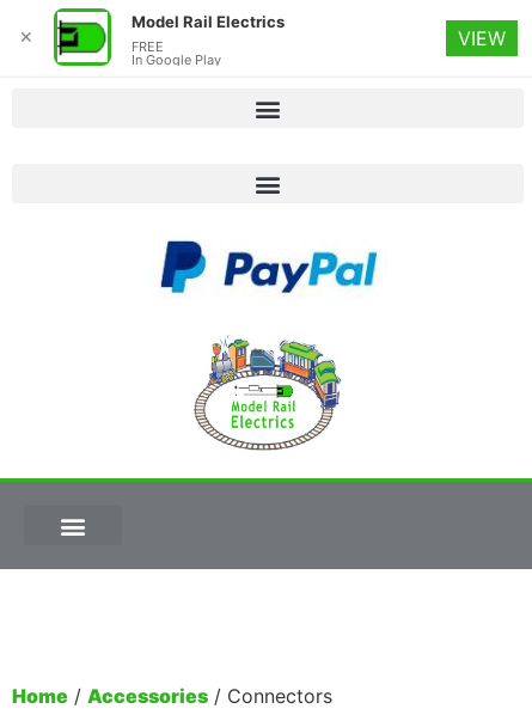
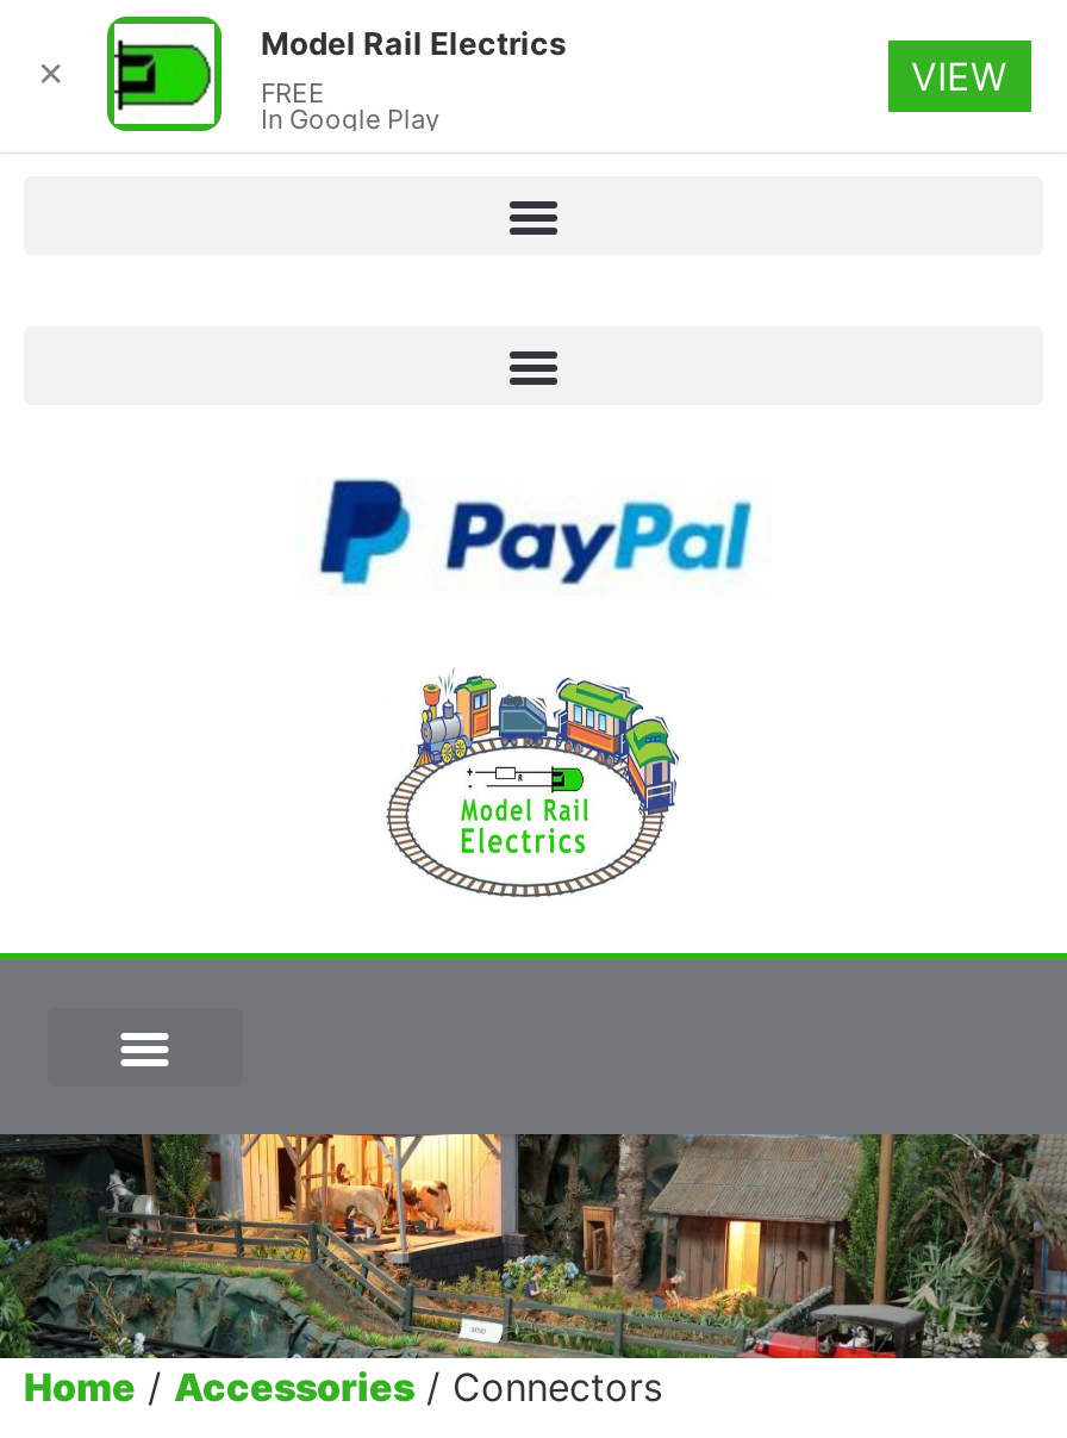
+ [image]
